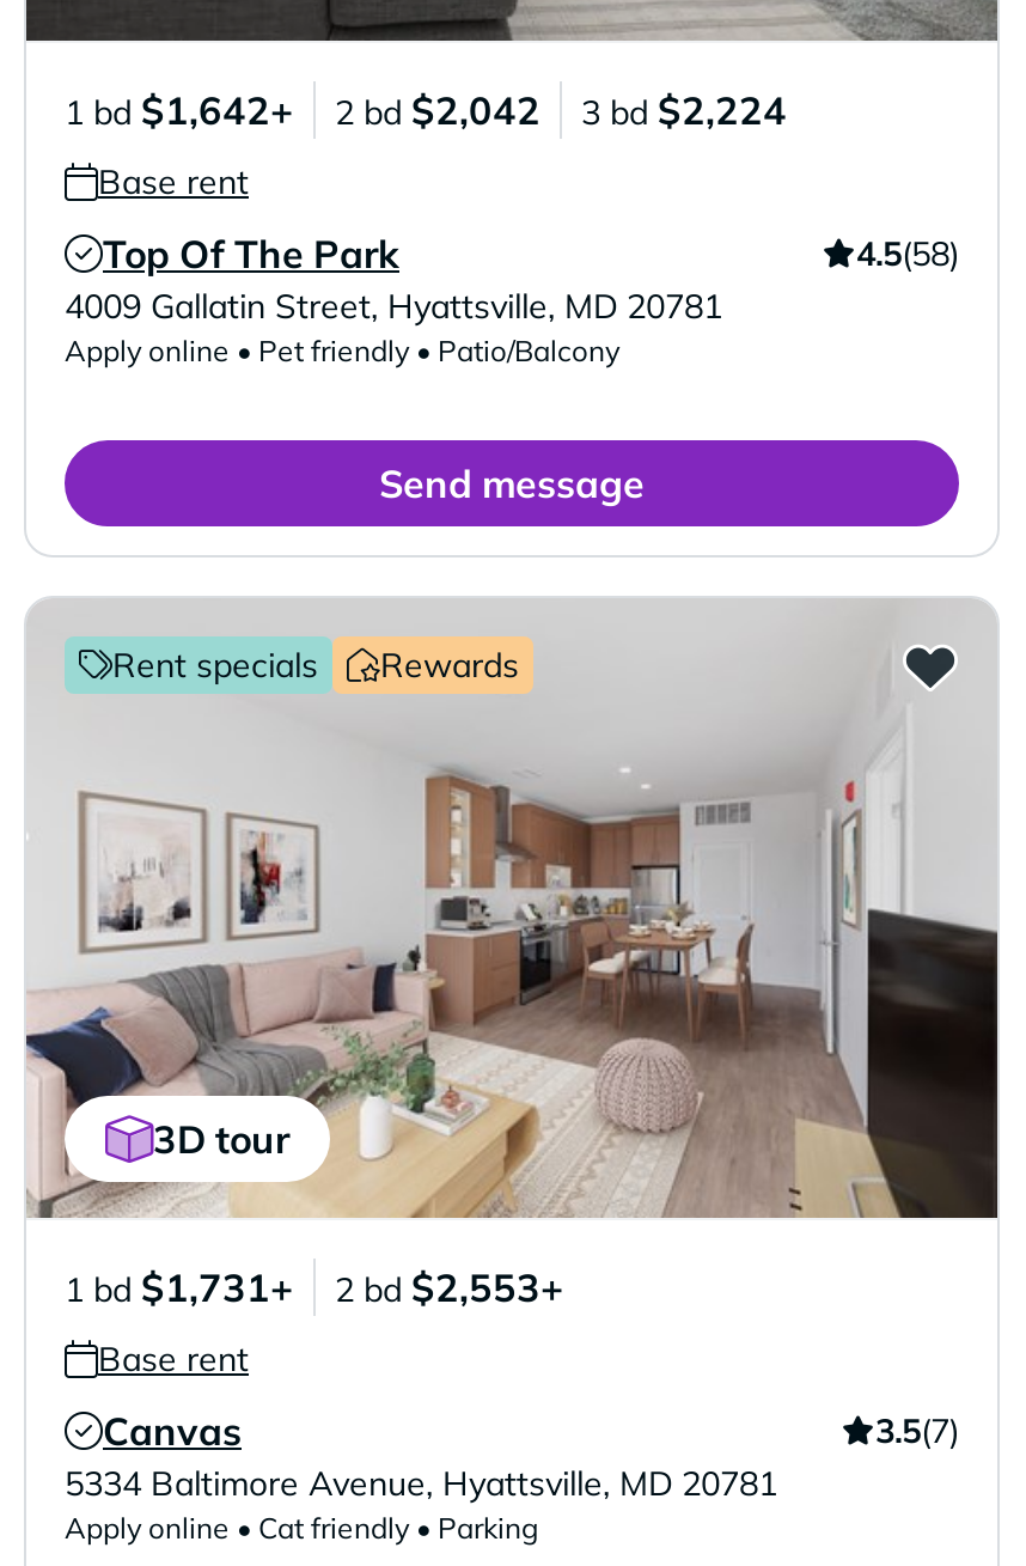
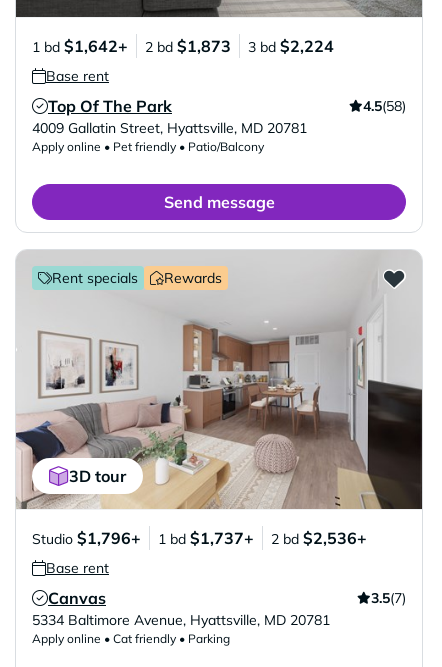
- 1 bd $1,642+ 2 bd $2,042 3 bd $2,224
+ 1 bd $1,642+ 2 bd $1,873 3 bd $2,224

- 1 bd $1,731+
- 2 bd $2,553+
+ Studio $1,796+
+ 1 bd $1,737+
+ 2 bd $2,536+
